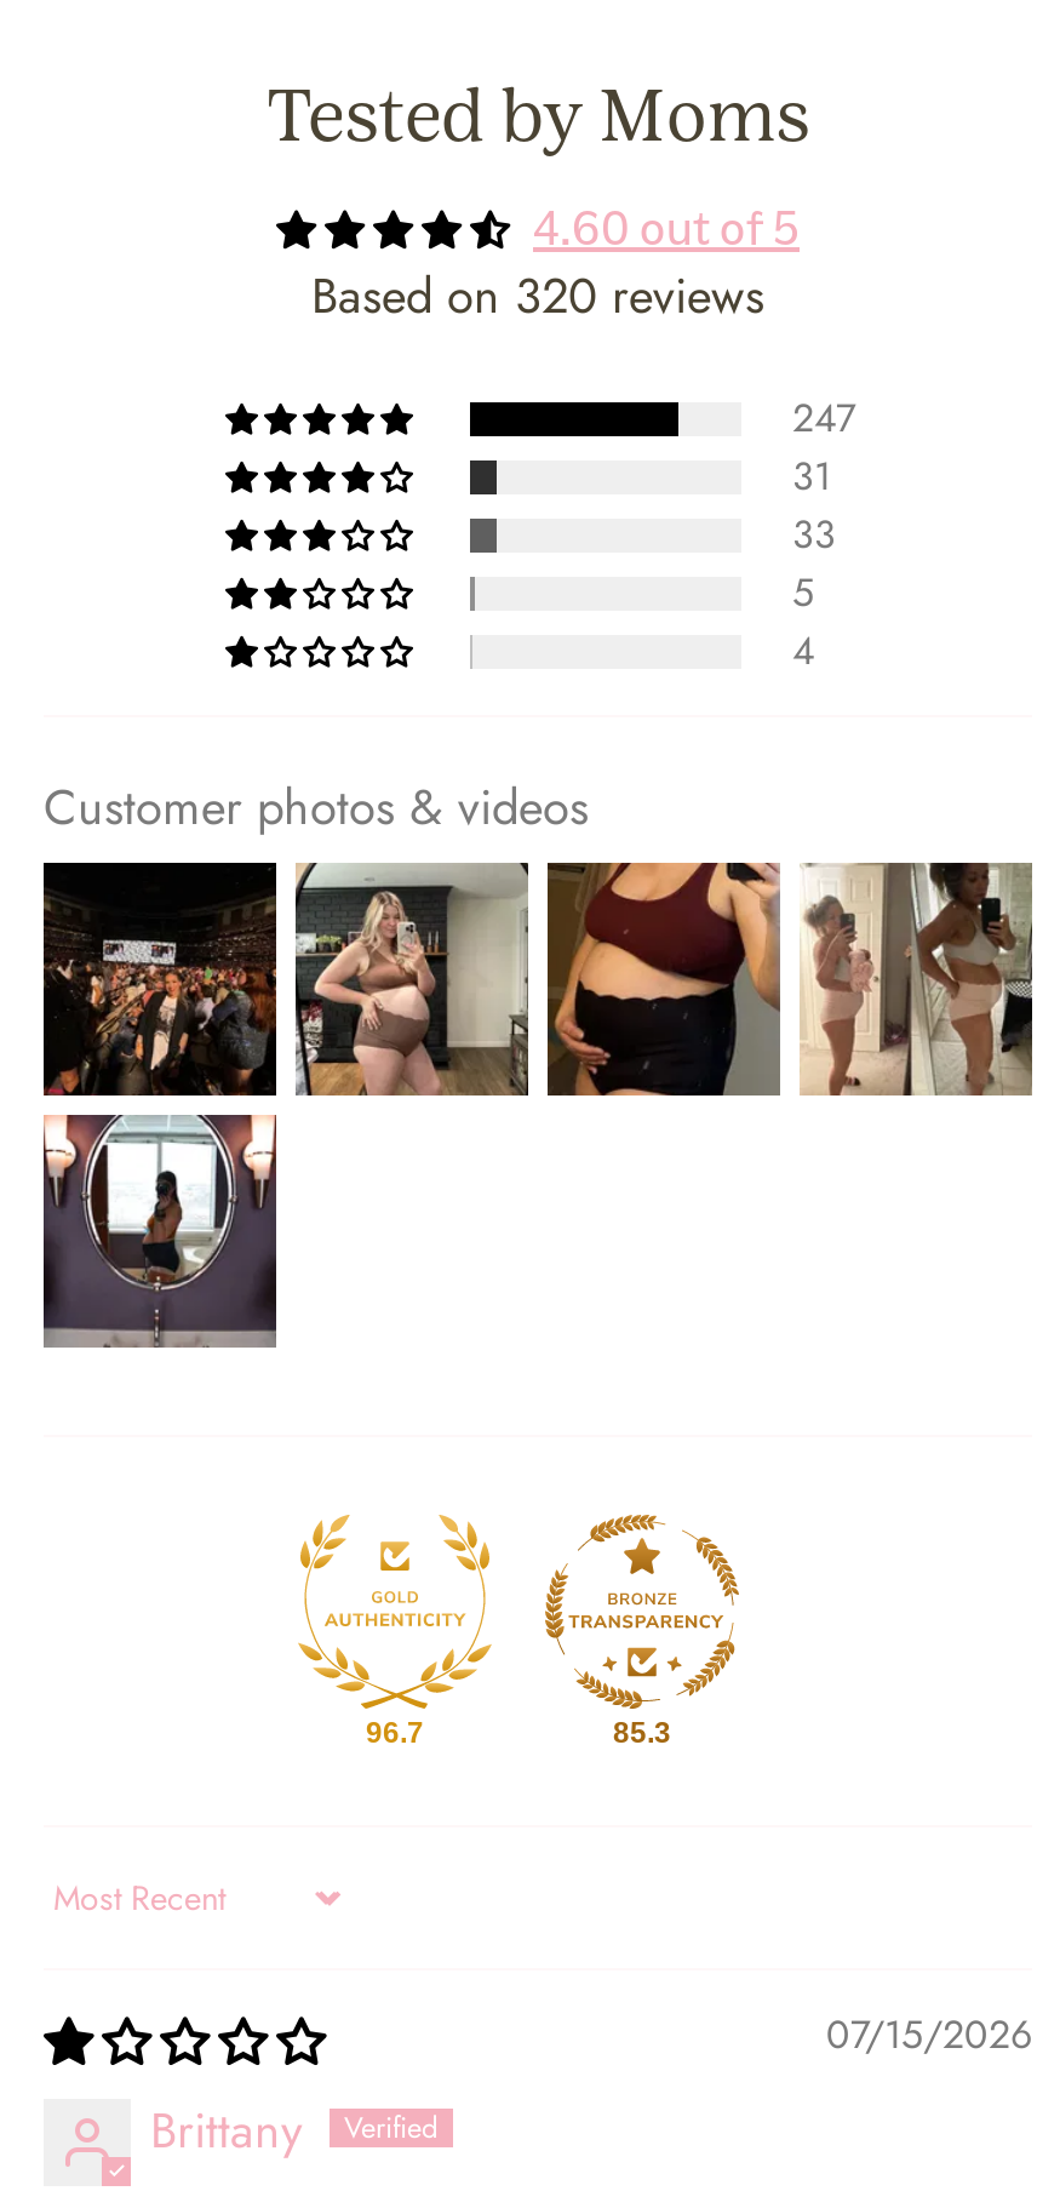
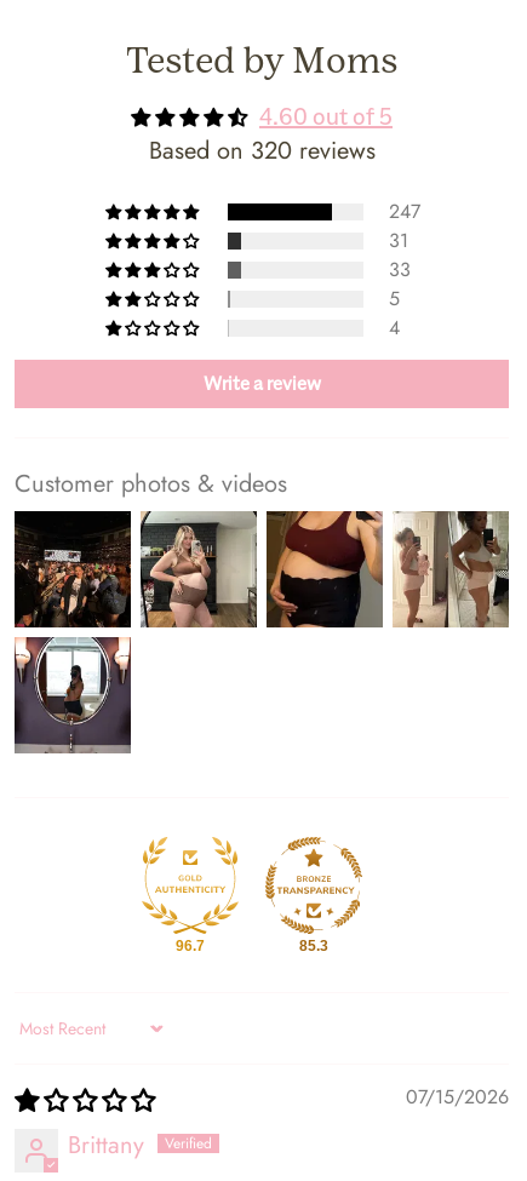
+ Write a review
